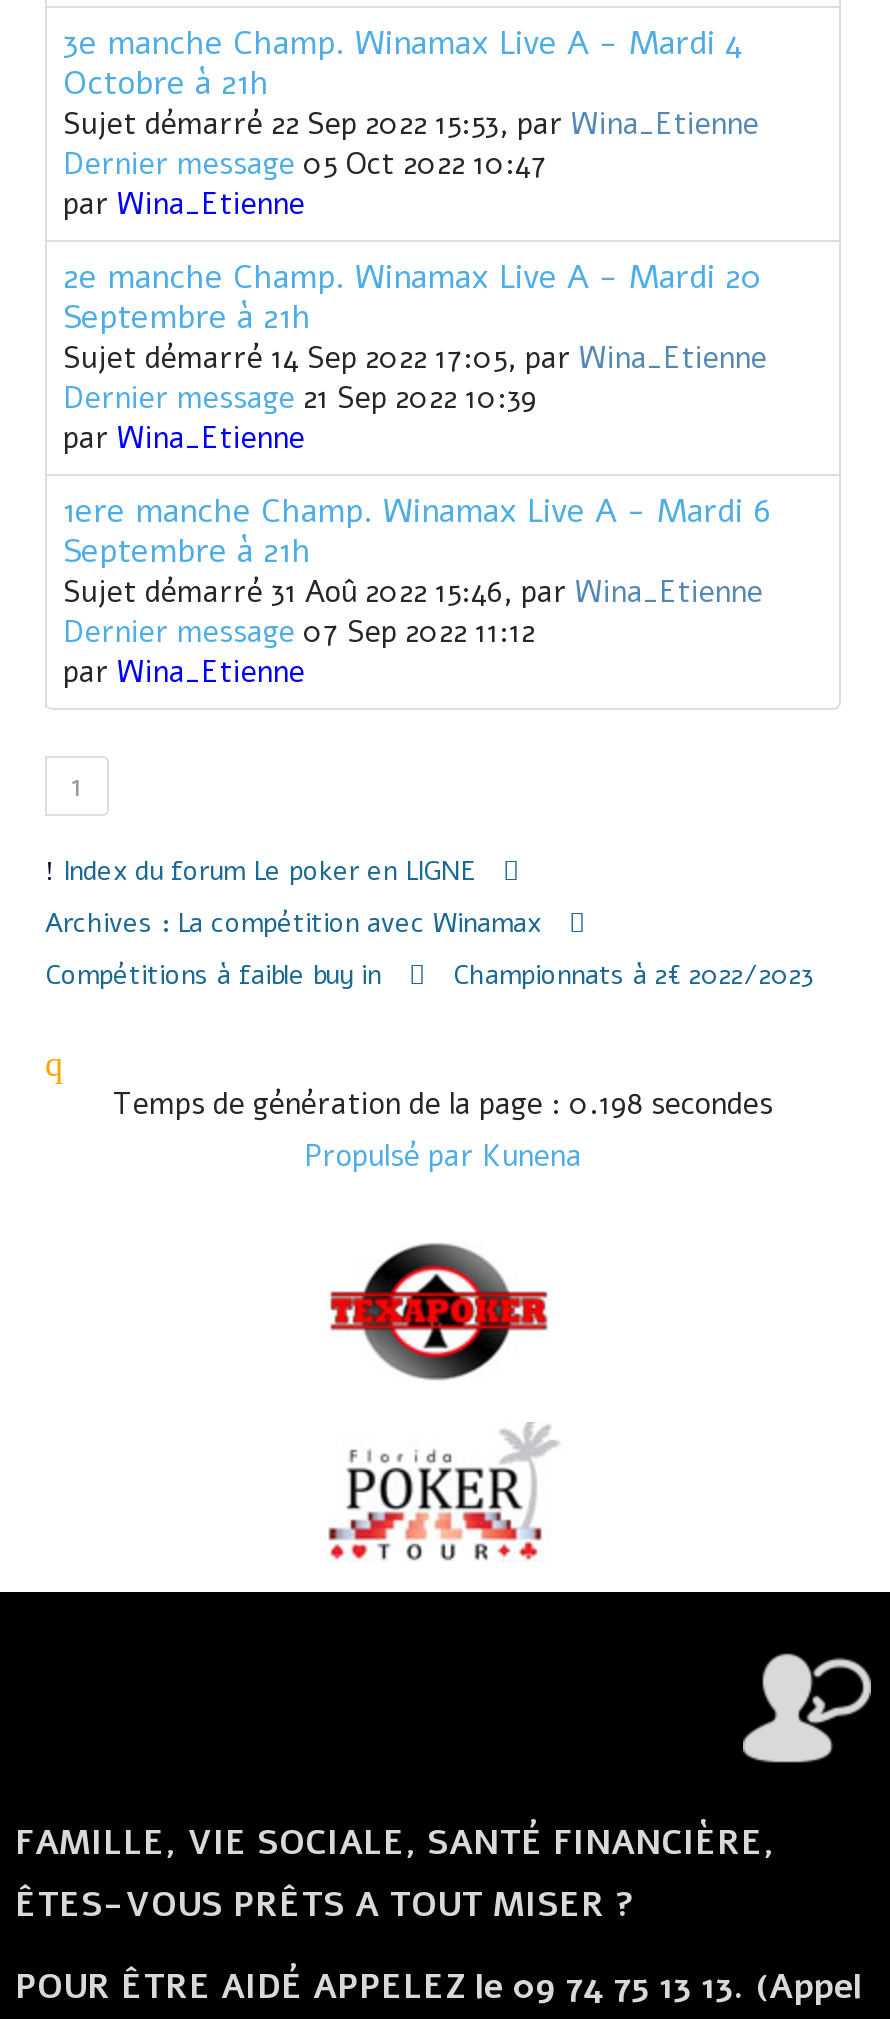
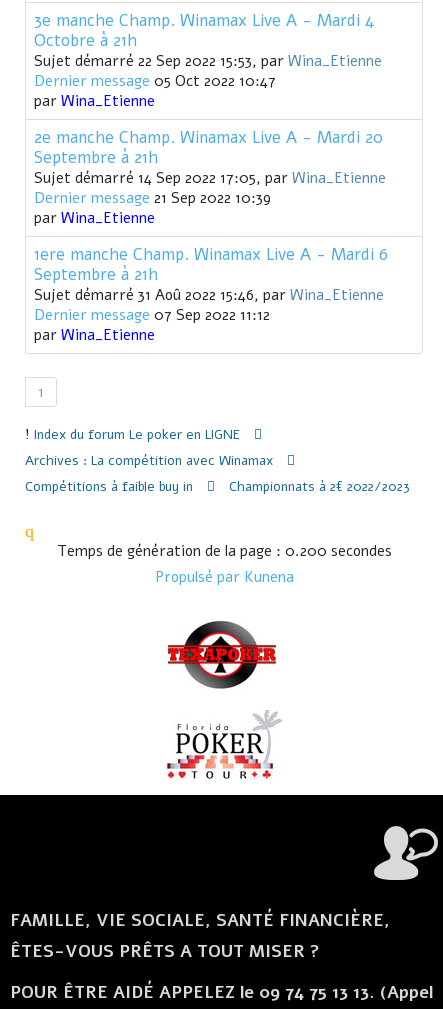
- Temps de génération de la page : 0.198 secondes
+ Temps de génération de la page : 0.200 secondes
